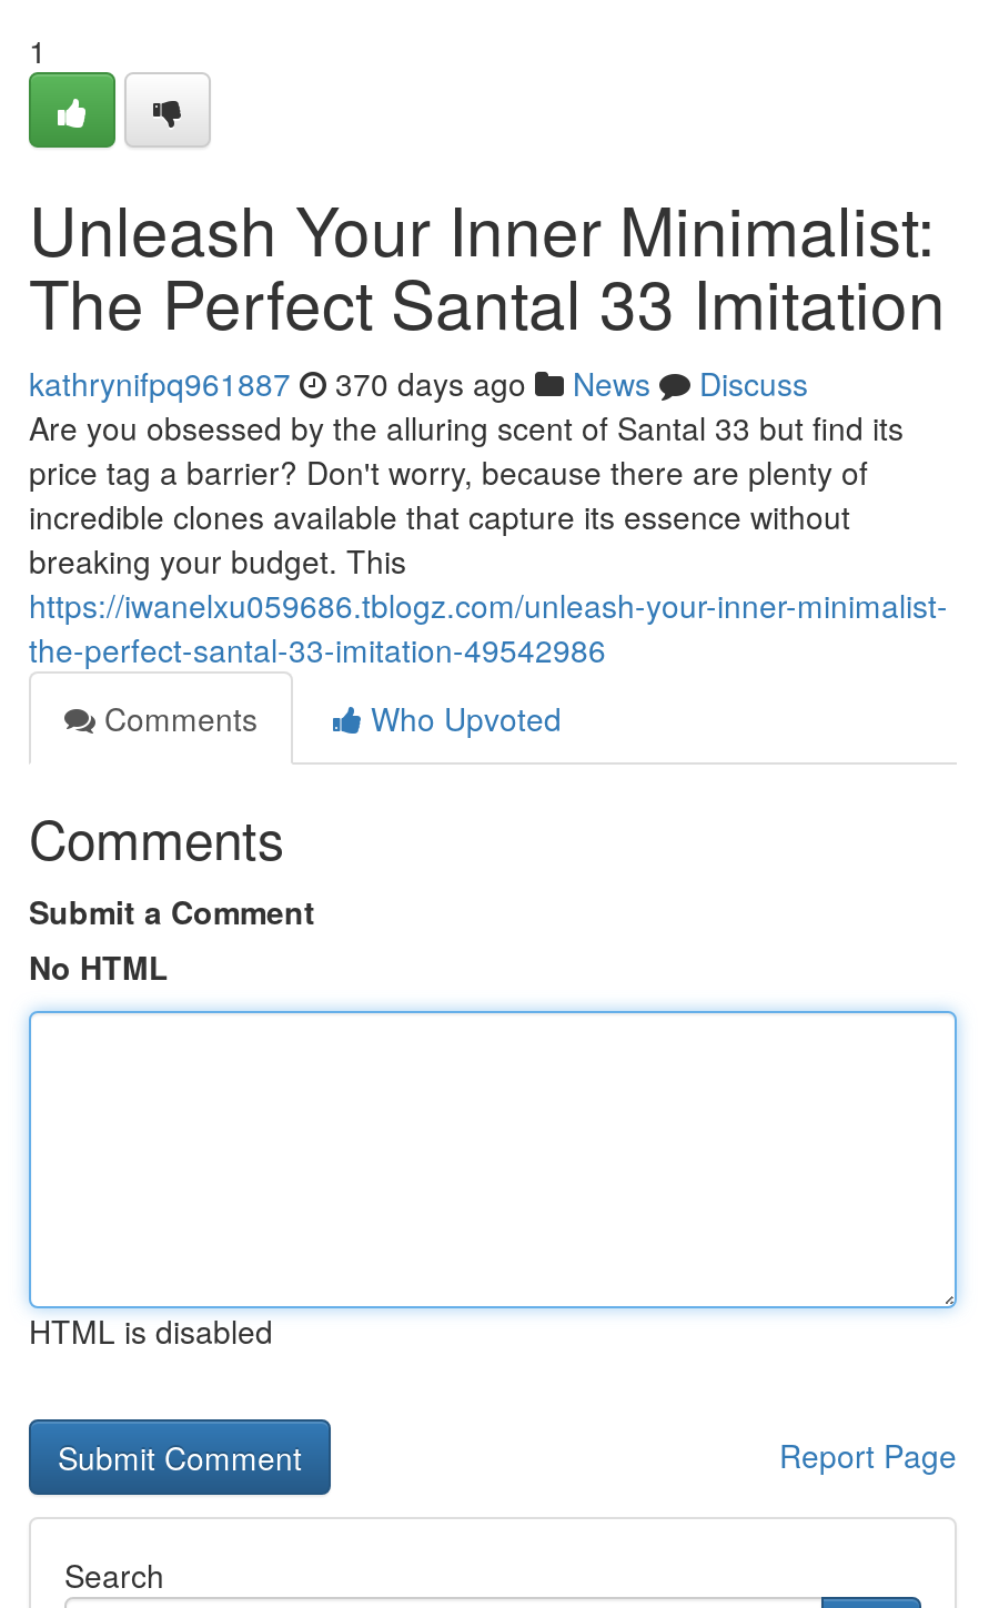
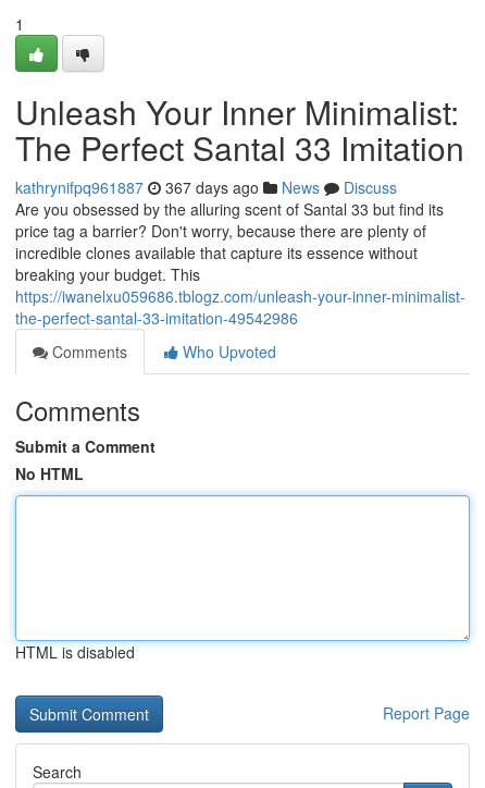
- kathrynifpq961887 370 days ago News Discuss
+ kathrynifpq961887 367 days ago News Discuss
